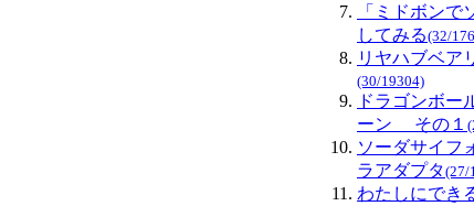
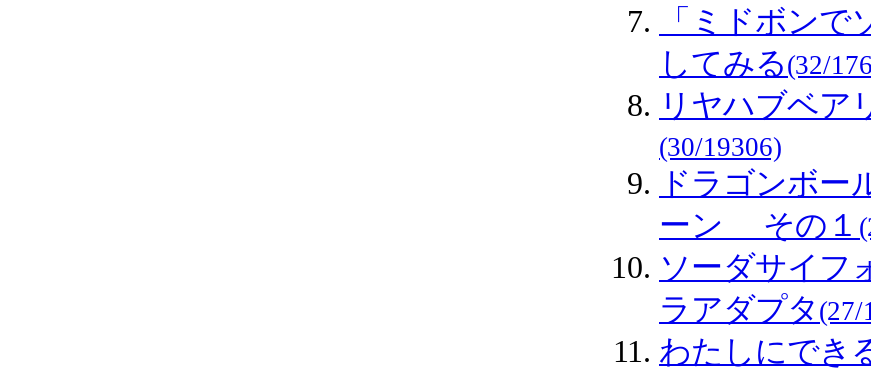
- (30/19304)
+ (30/19306)
